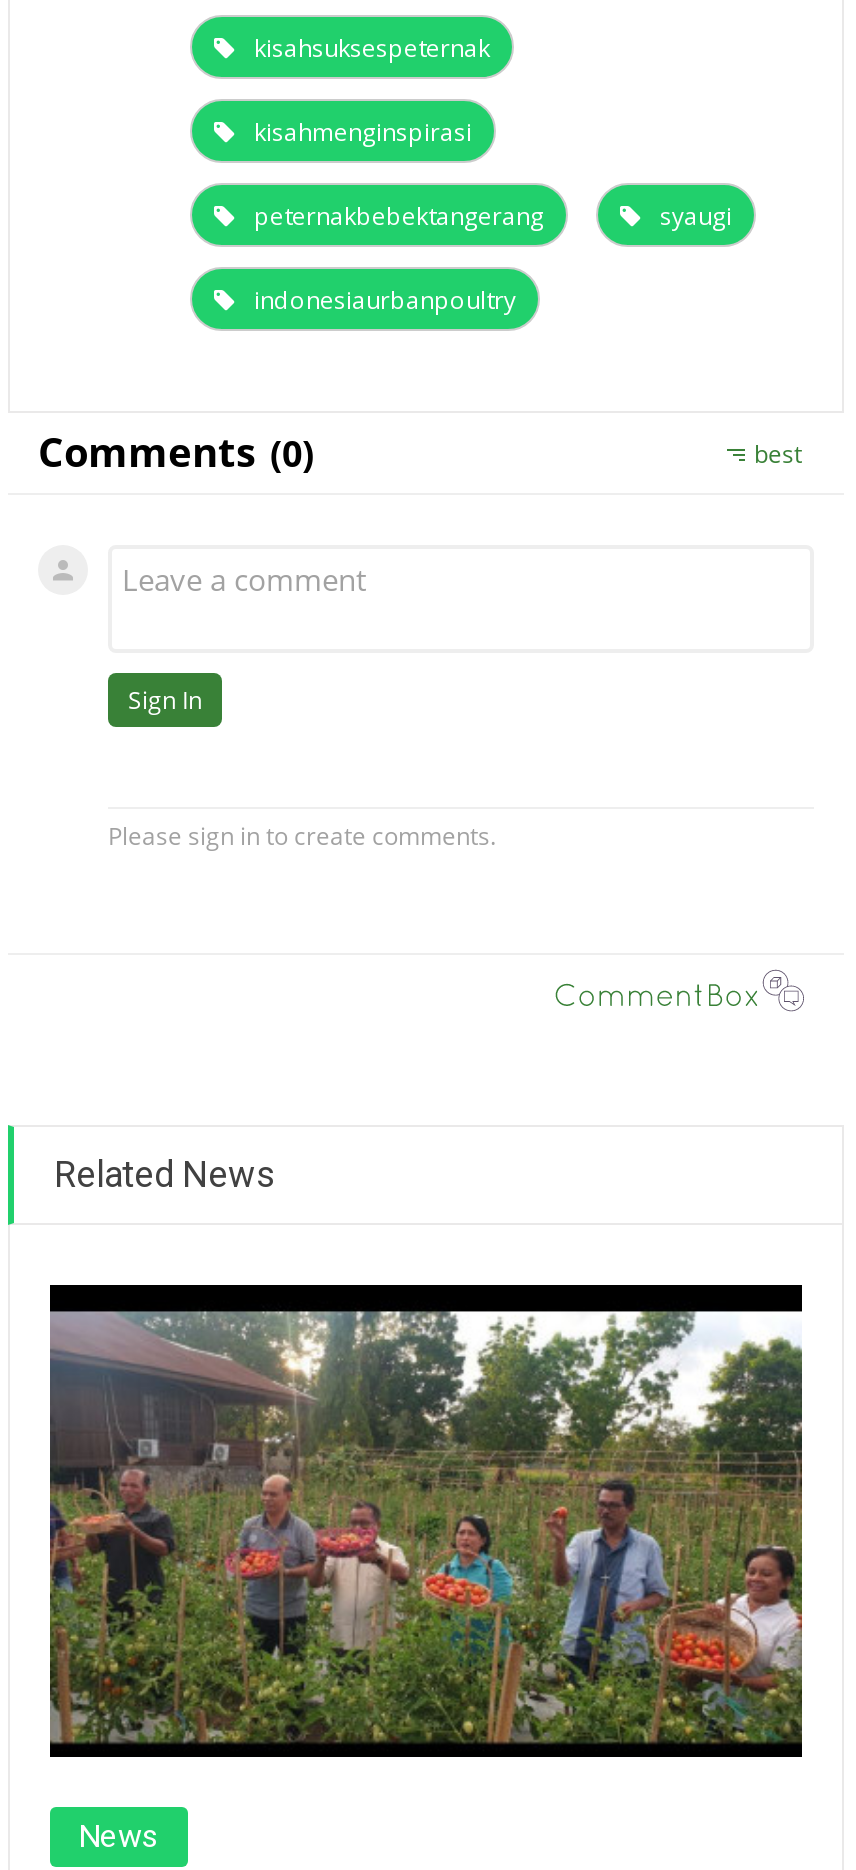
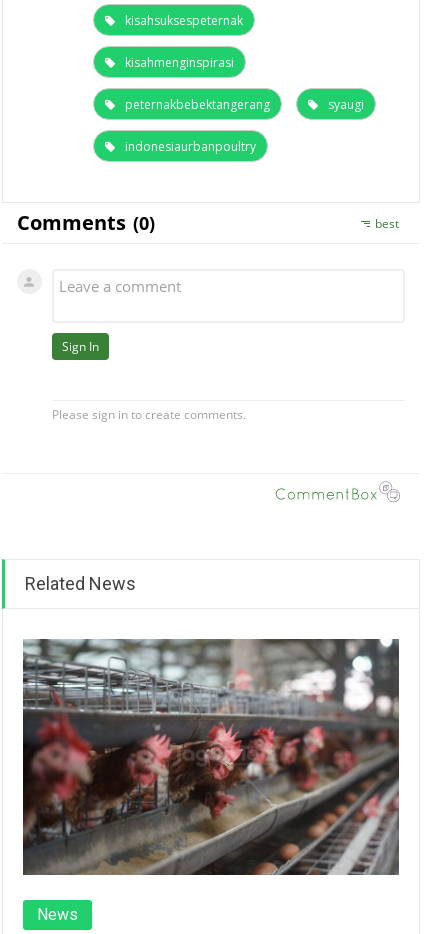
- [image]
+ [image]
